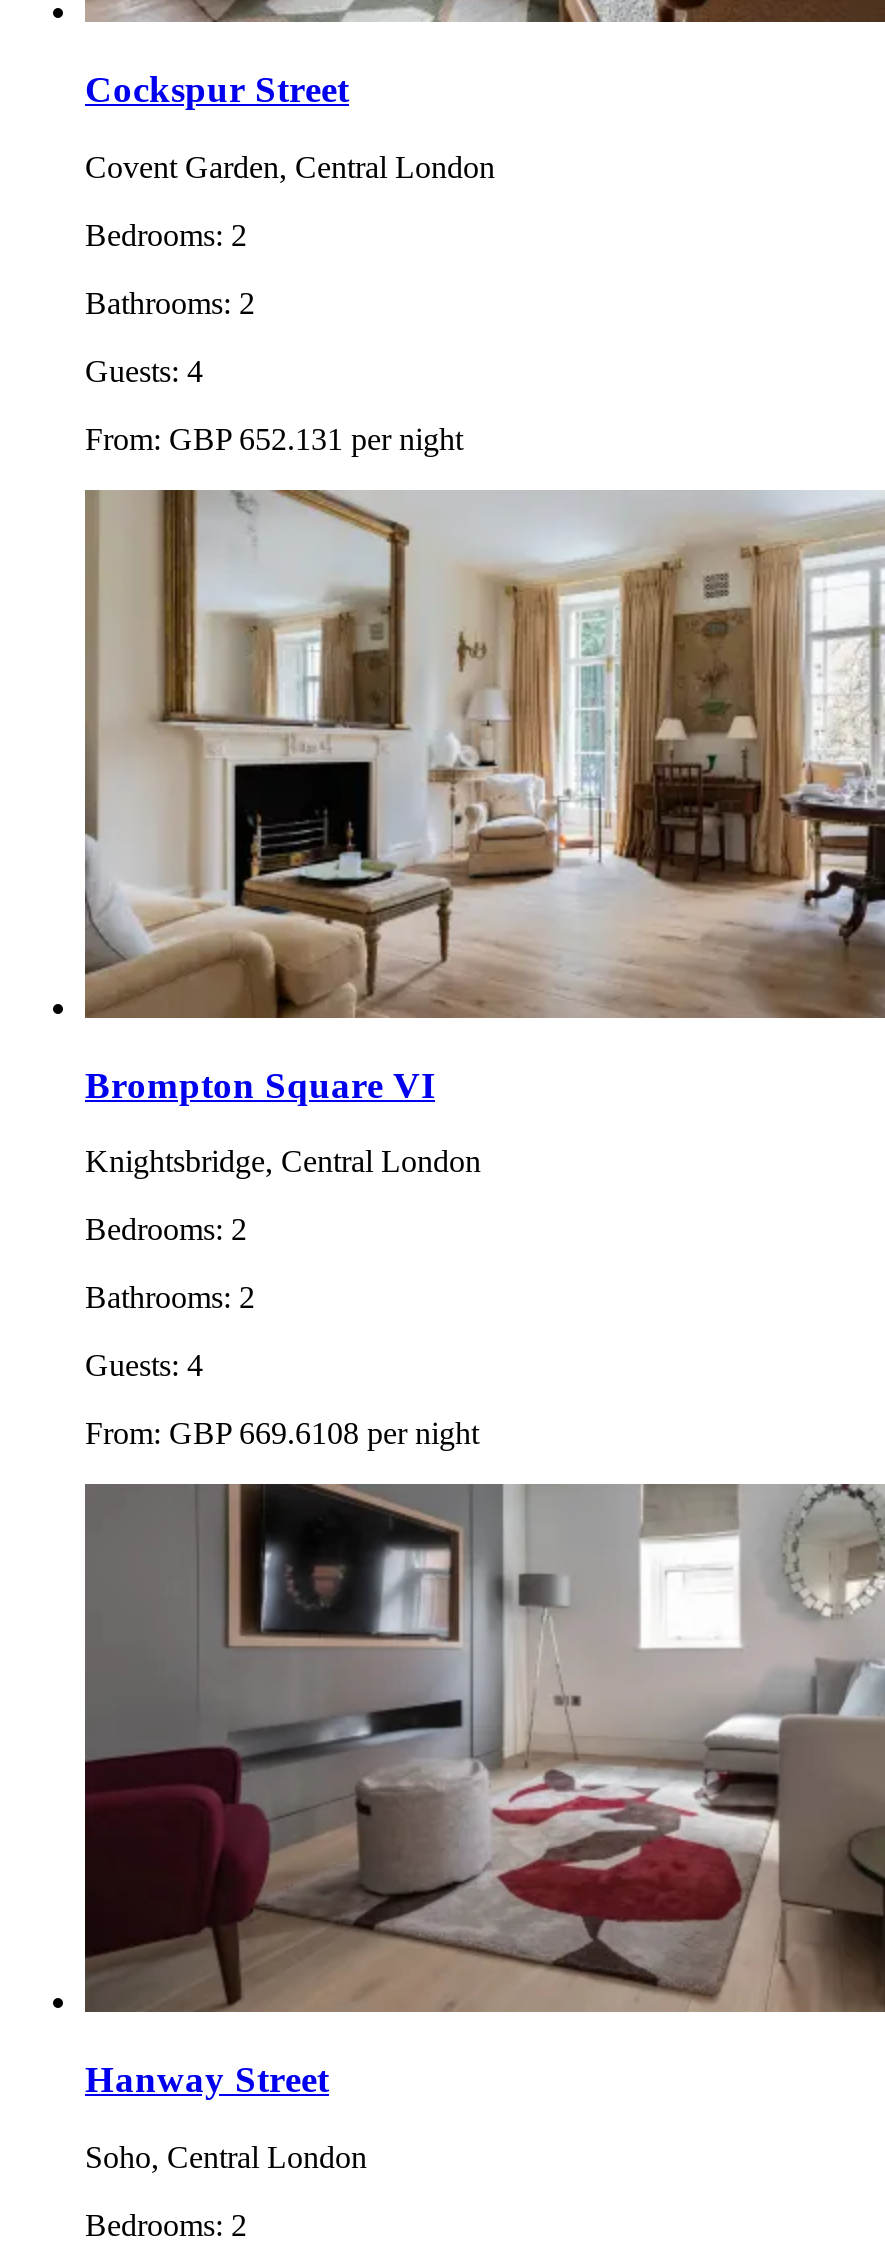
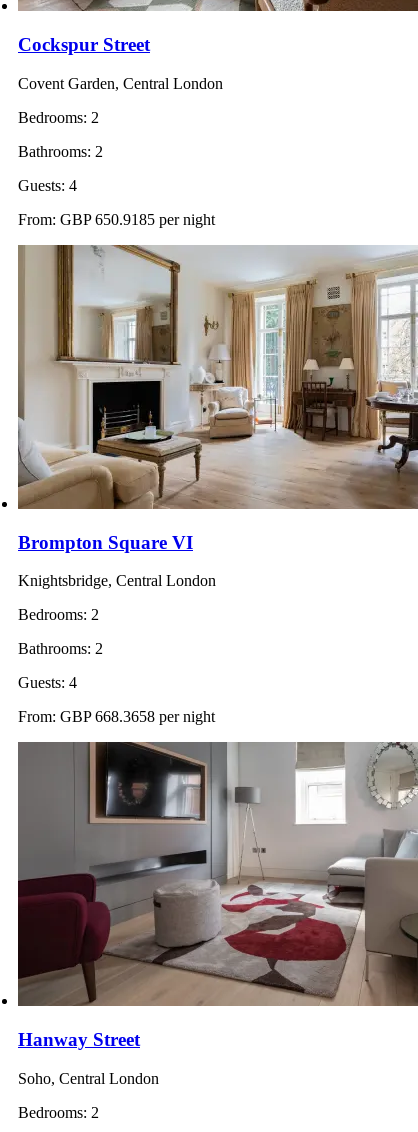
- From: GBP 652.131 per night
+ From: GBP 650.9185 per night

- From: GBP 669.6108 per night
+ From: GBP 668.3658 per night
